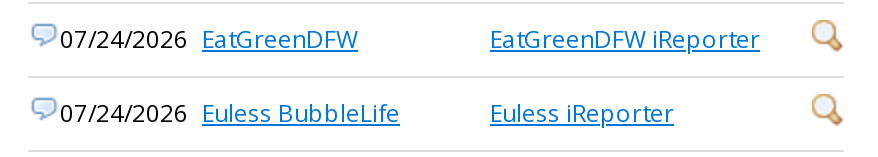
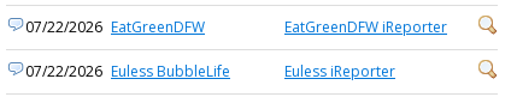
- 07/24/2026 EatGreenDFW
+ 07/22/2026 EatGreenDFW

- 07/24/2026 Euless BubbleLife
+ 07/22/2026 Euless BubbleLife
